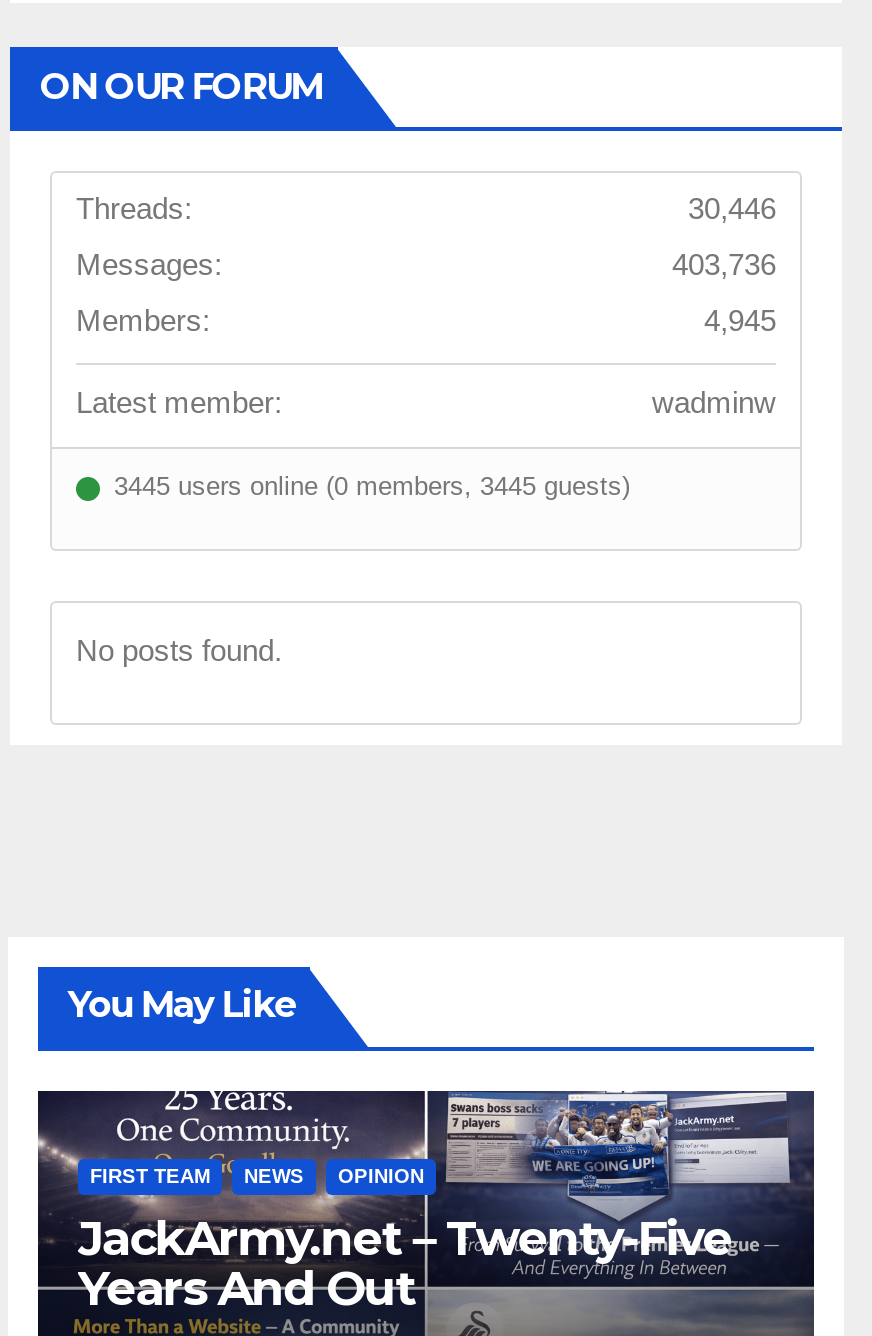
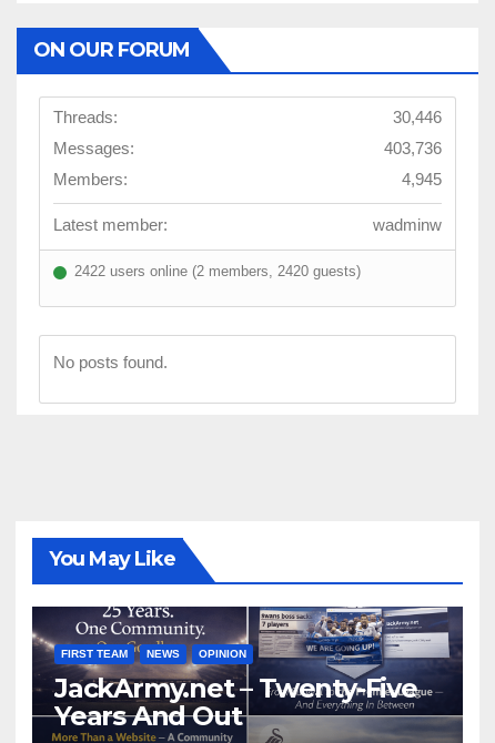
- 3445 users online (0 members, 3445 guests)
+ 2422 users online (2 members, 2420 guests)
